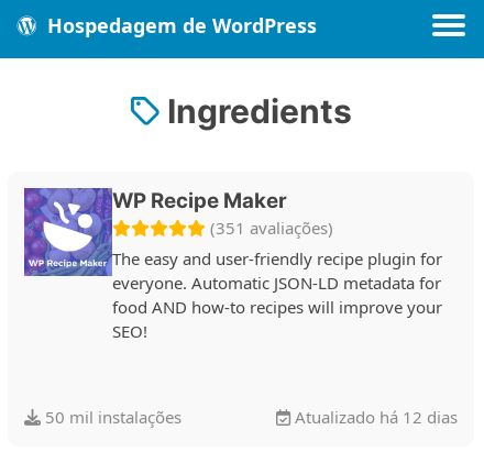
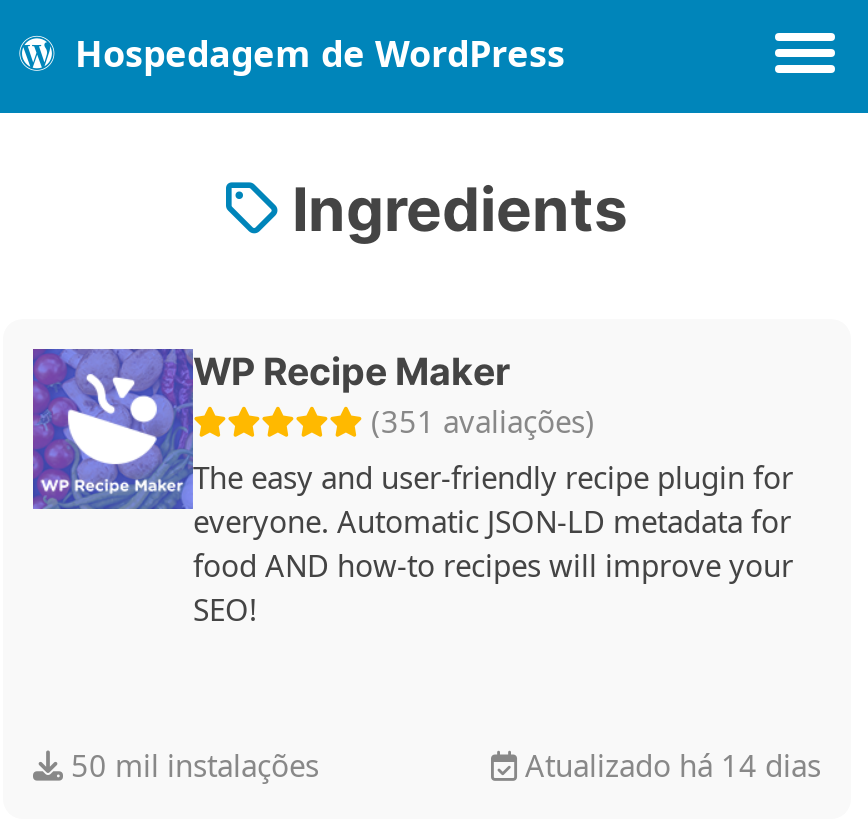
- Atualizado há 12 dias
+ Atualizado há 14 dias
